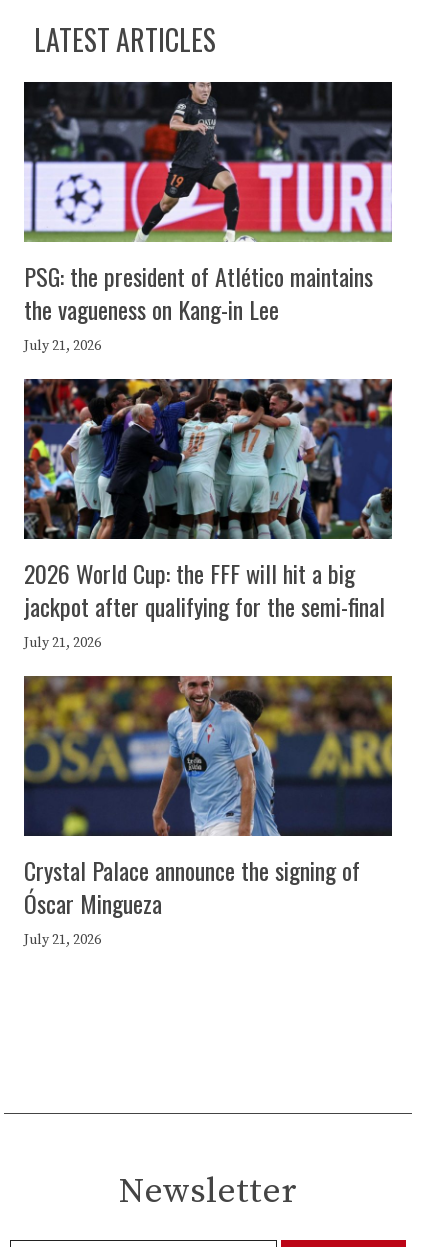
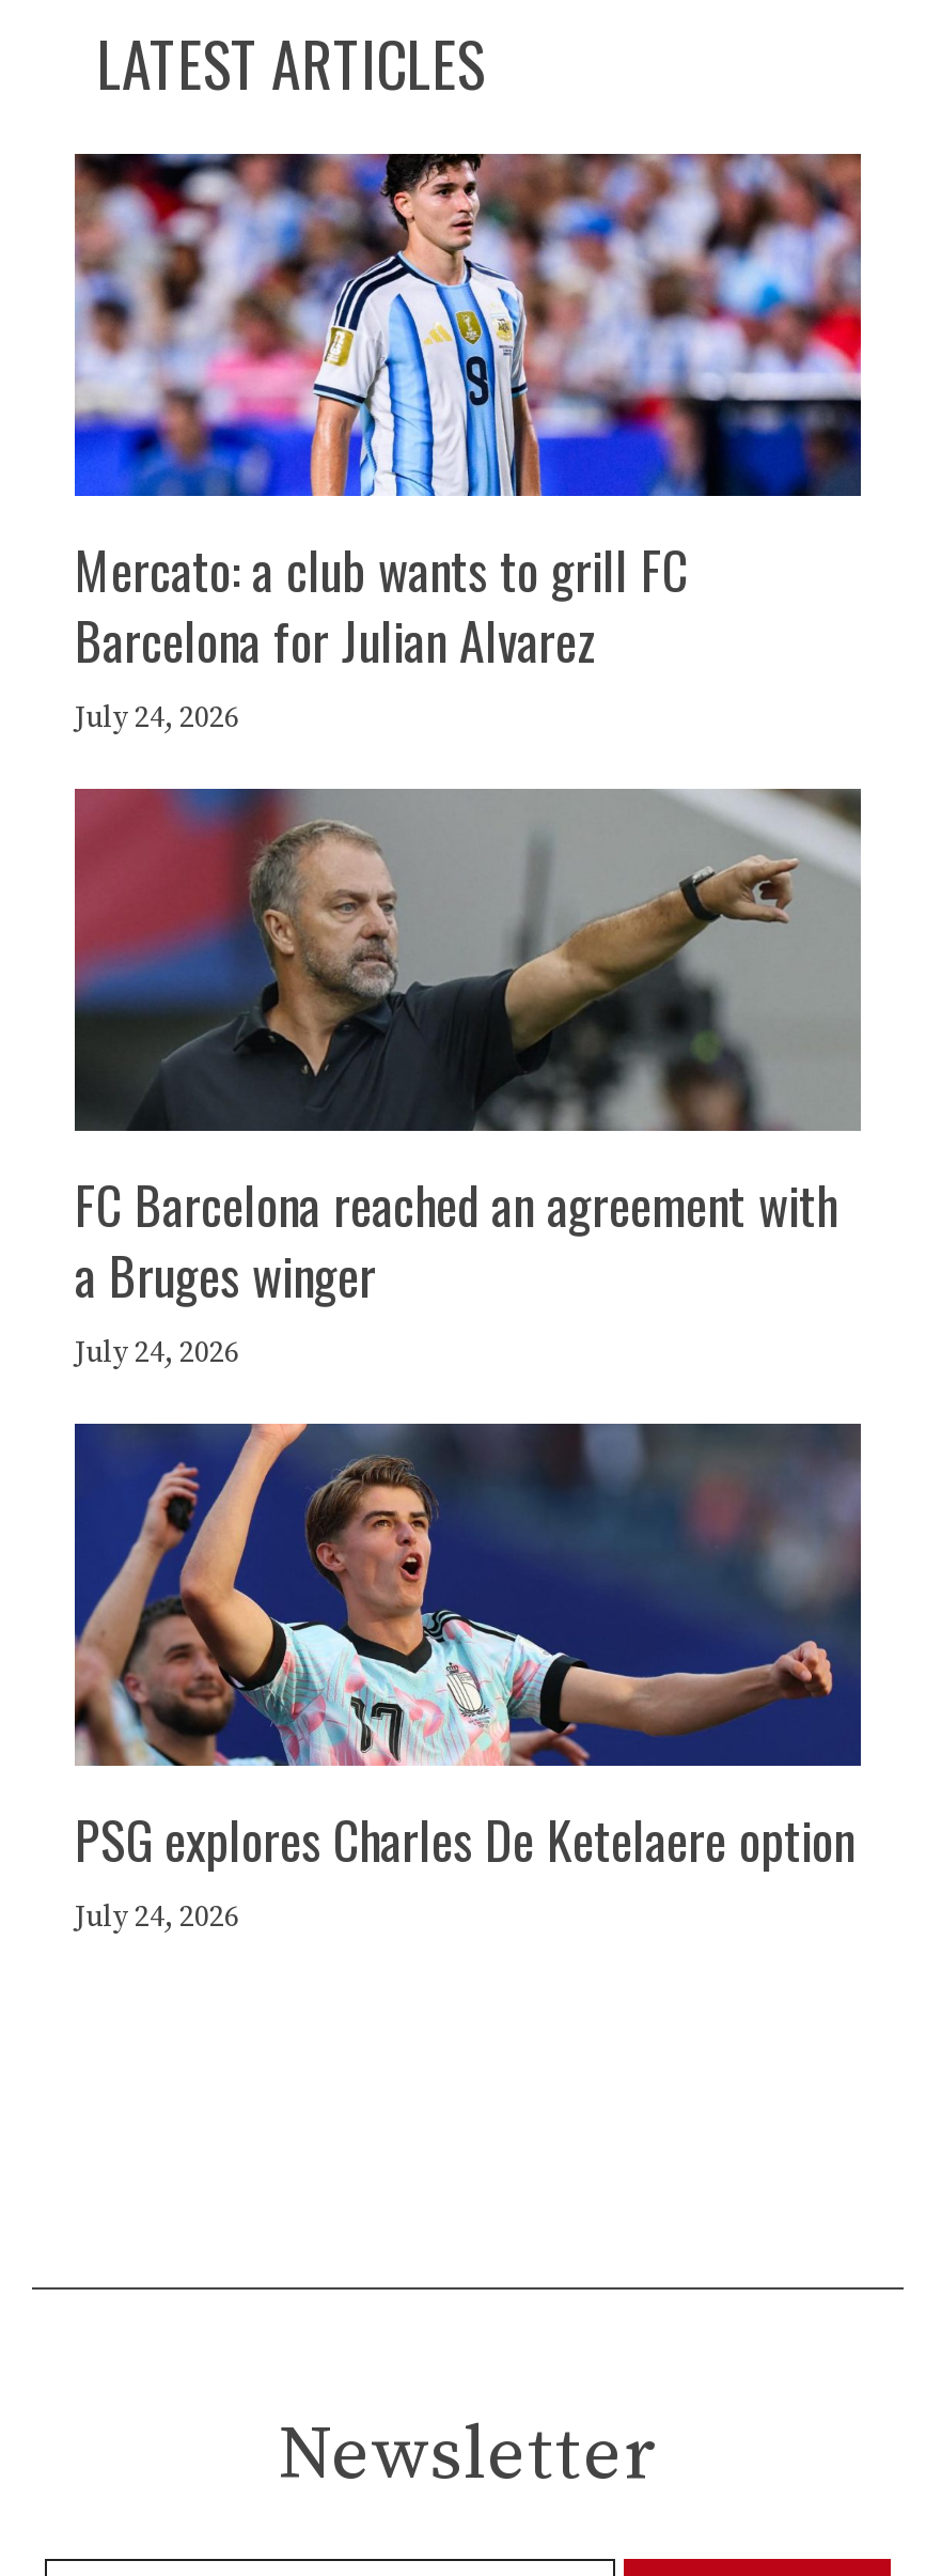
- [image]
- PSG: the president of Atlético maintains
- the vagueness on Kang-in Lee
- July 21, 2026
+ [image]
+ Mercato: a club wants to grill FC
+ Barcelona for Julian Alvarez
+ July 24, 2026

- [image]
- 2026 World Cup: the FFF will hit a big
- jackpot after qualifying for the semi-final
- July 21, 2026
+ [image]
+ FC Barcelona reached an agreement with
+ a Bruges winger
+ July 24, 2026

- [image]
- Crystal Palace announce the signing of
- Óscar Mingueza
- July 21, 2026
+ [image]
+ PSG explores Charles De Ketelaere option
+ July 24, 2026
